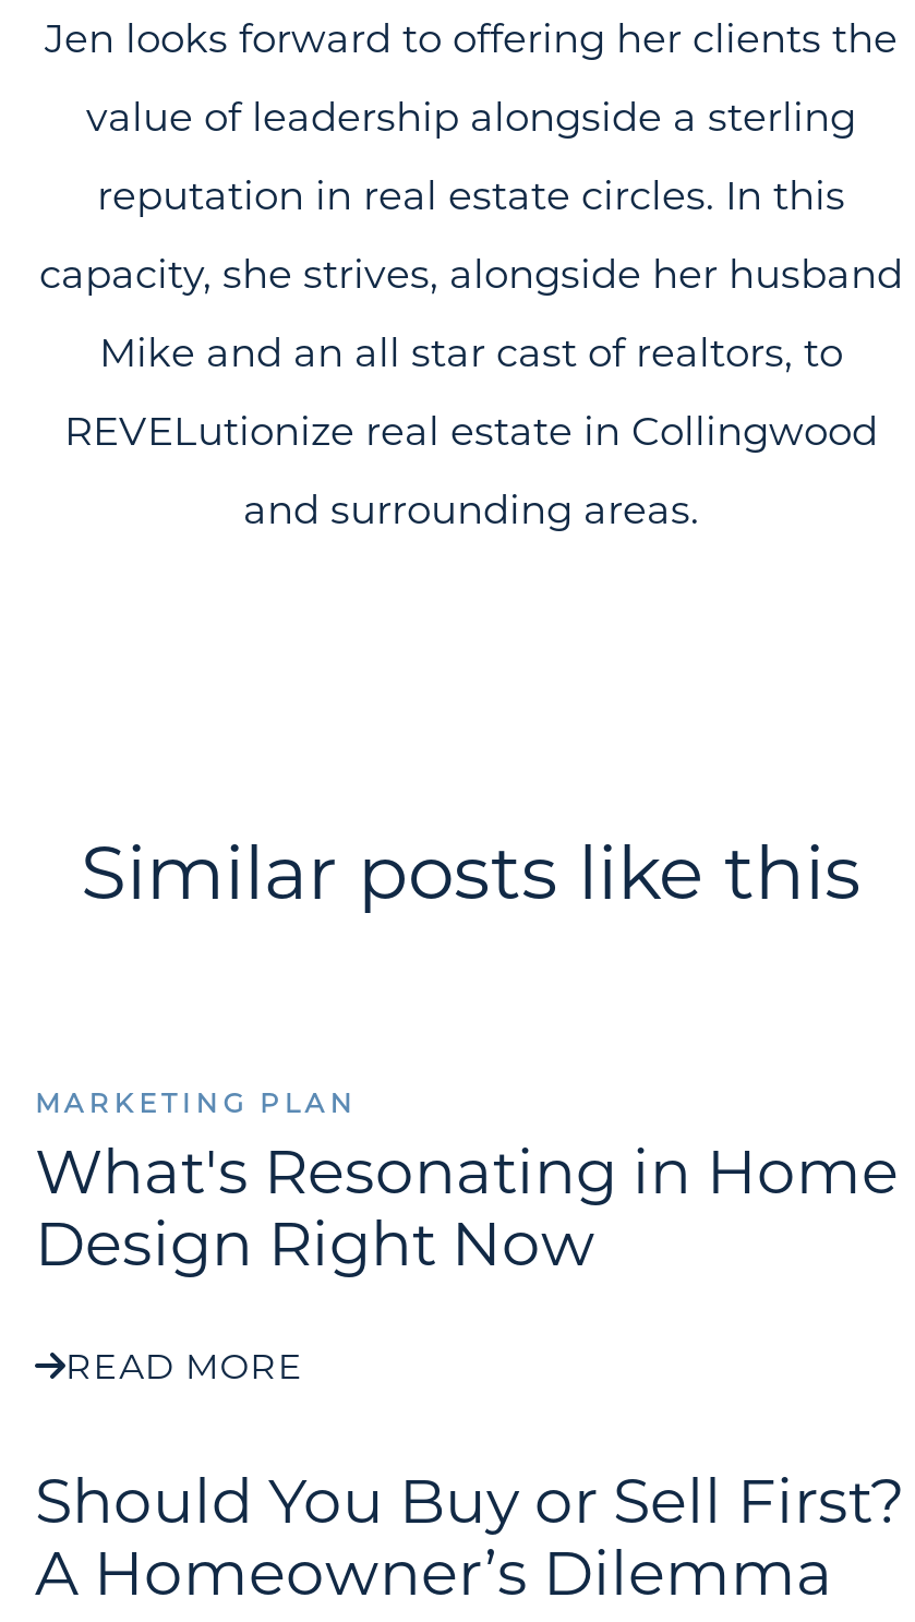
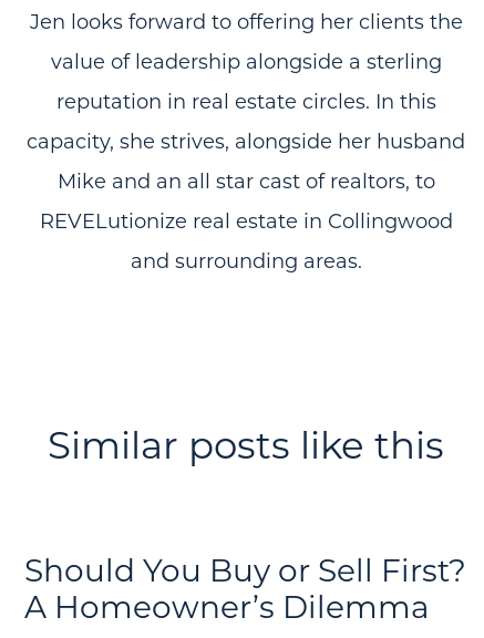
- MARKETING PLAN
- What's Resonating in Home
- Design Right Now
- READ MORE
